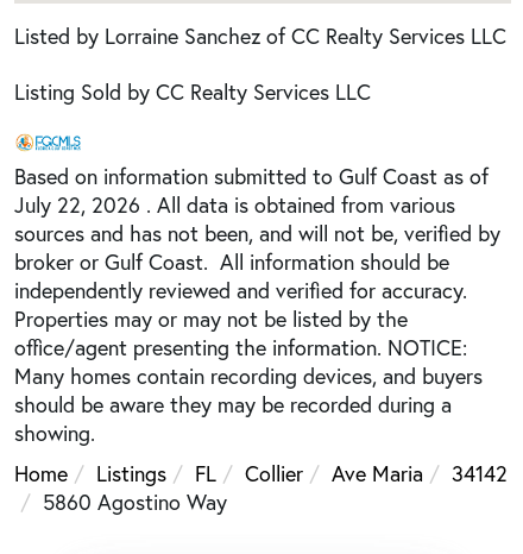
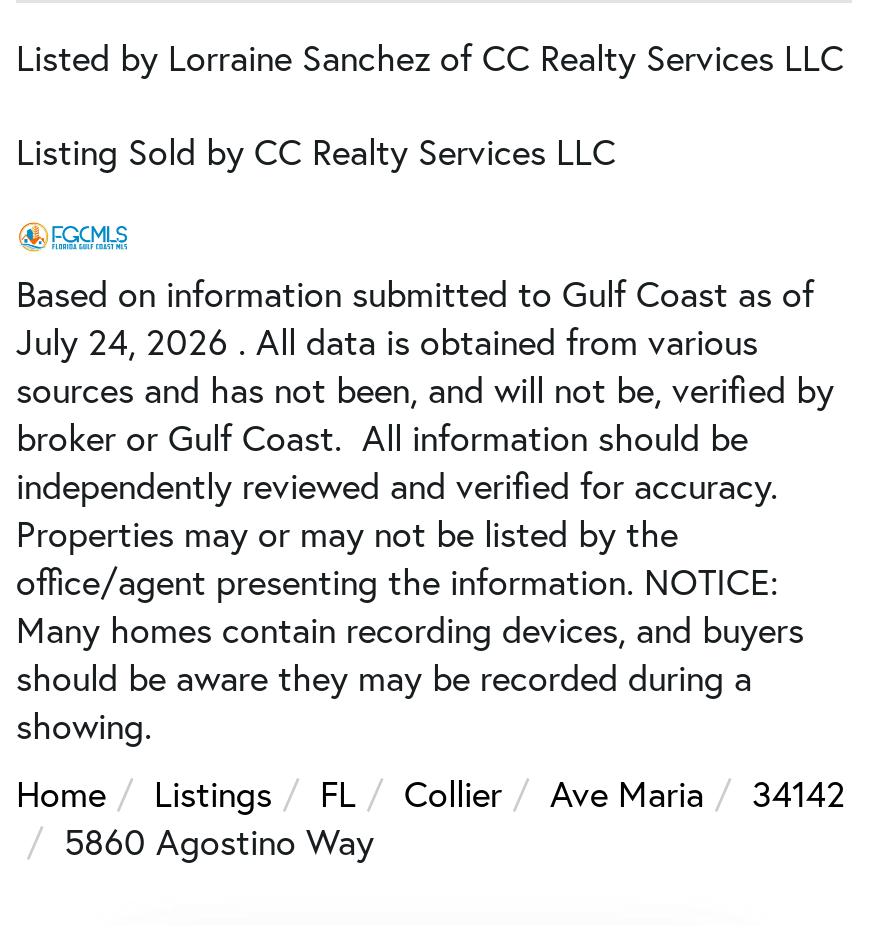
- July 22, 2026 . All data is obtained from various
+ July 24, 2026 . All data is obtained from various
